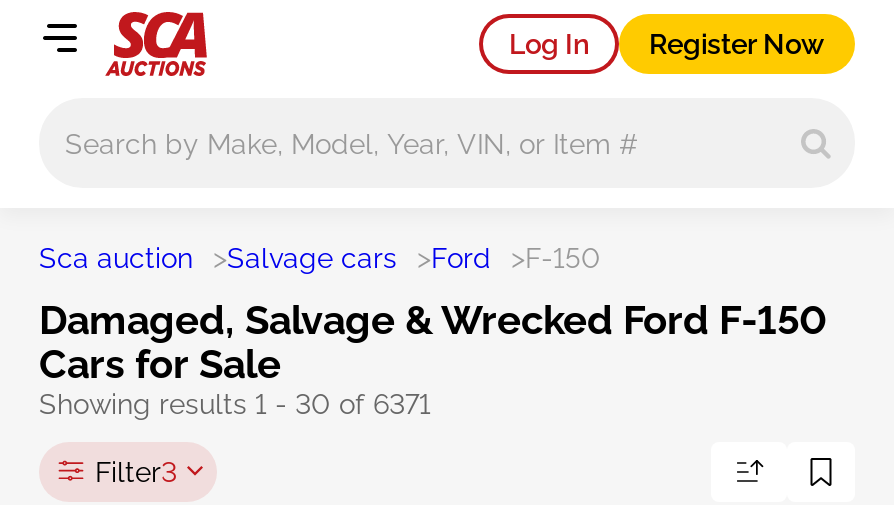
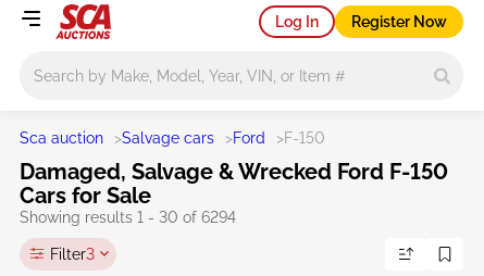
- Showing results 1 - 30 of 6371
+ Showing results 1 - 30 of 6294
